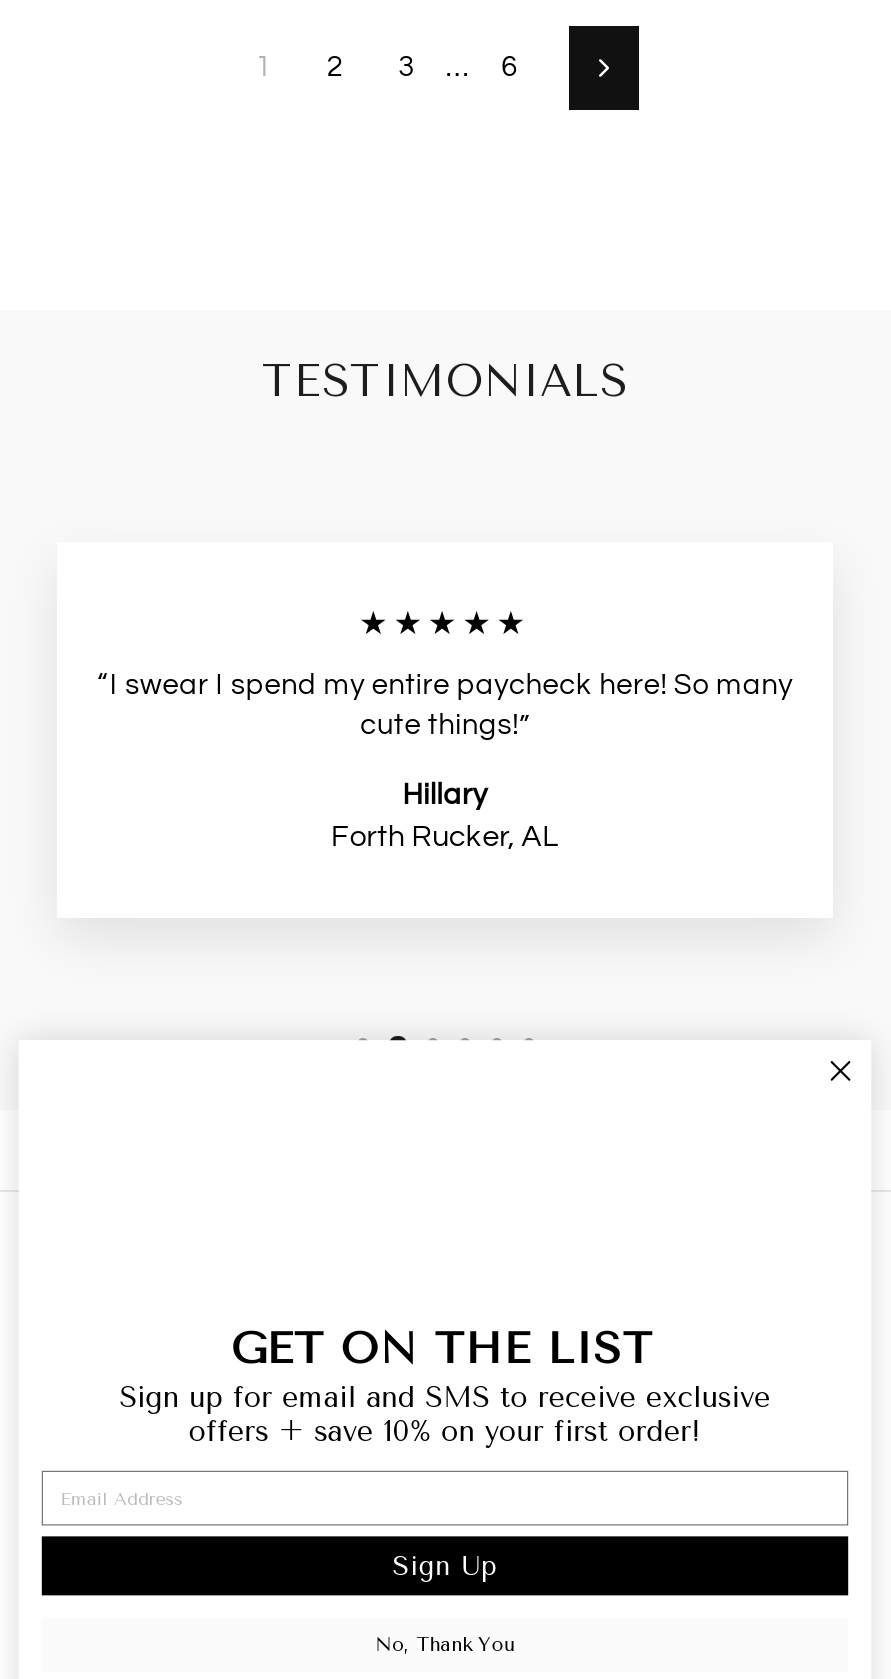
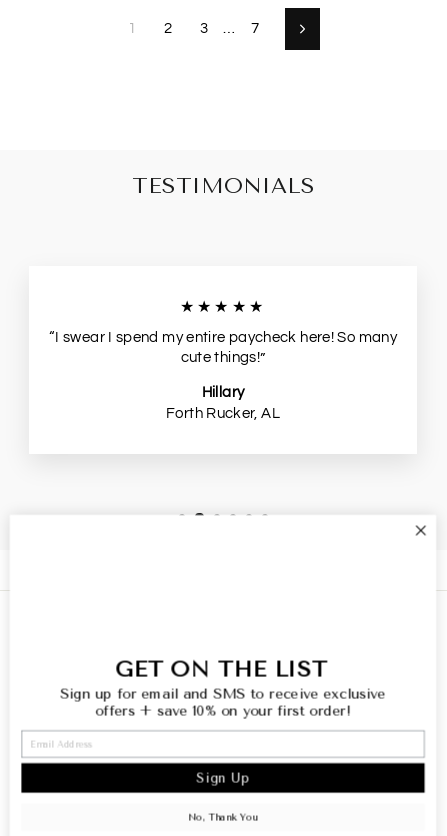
- 6
+ 7
